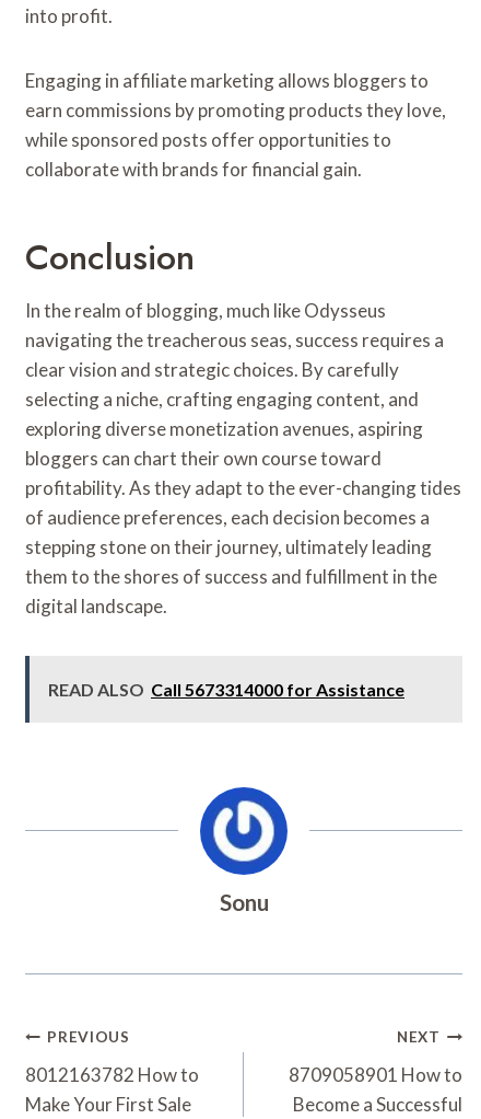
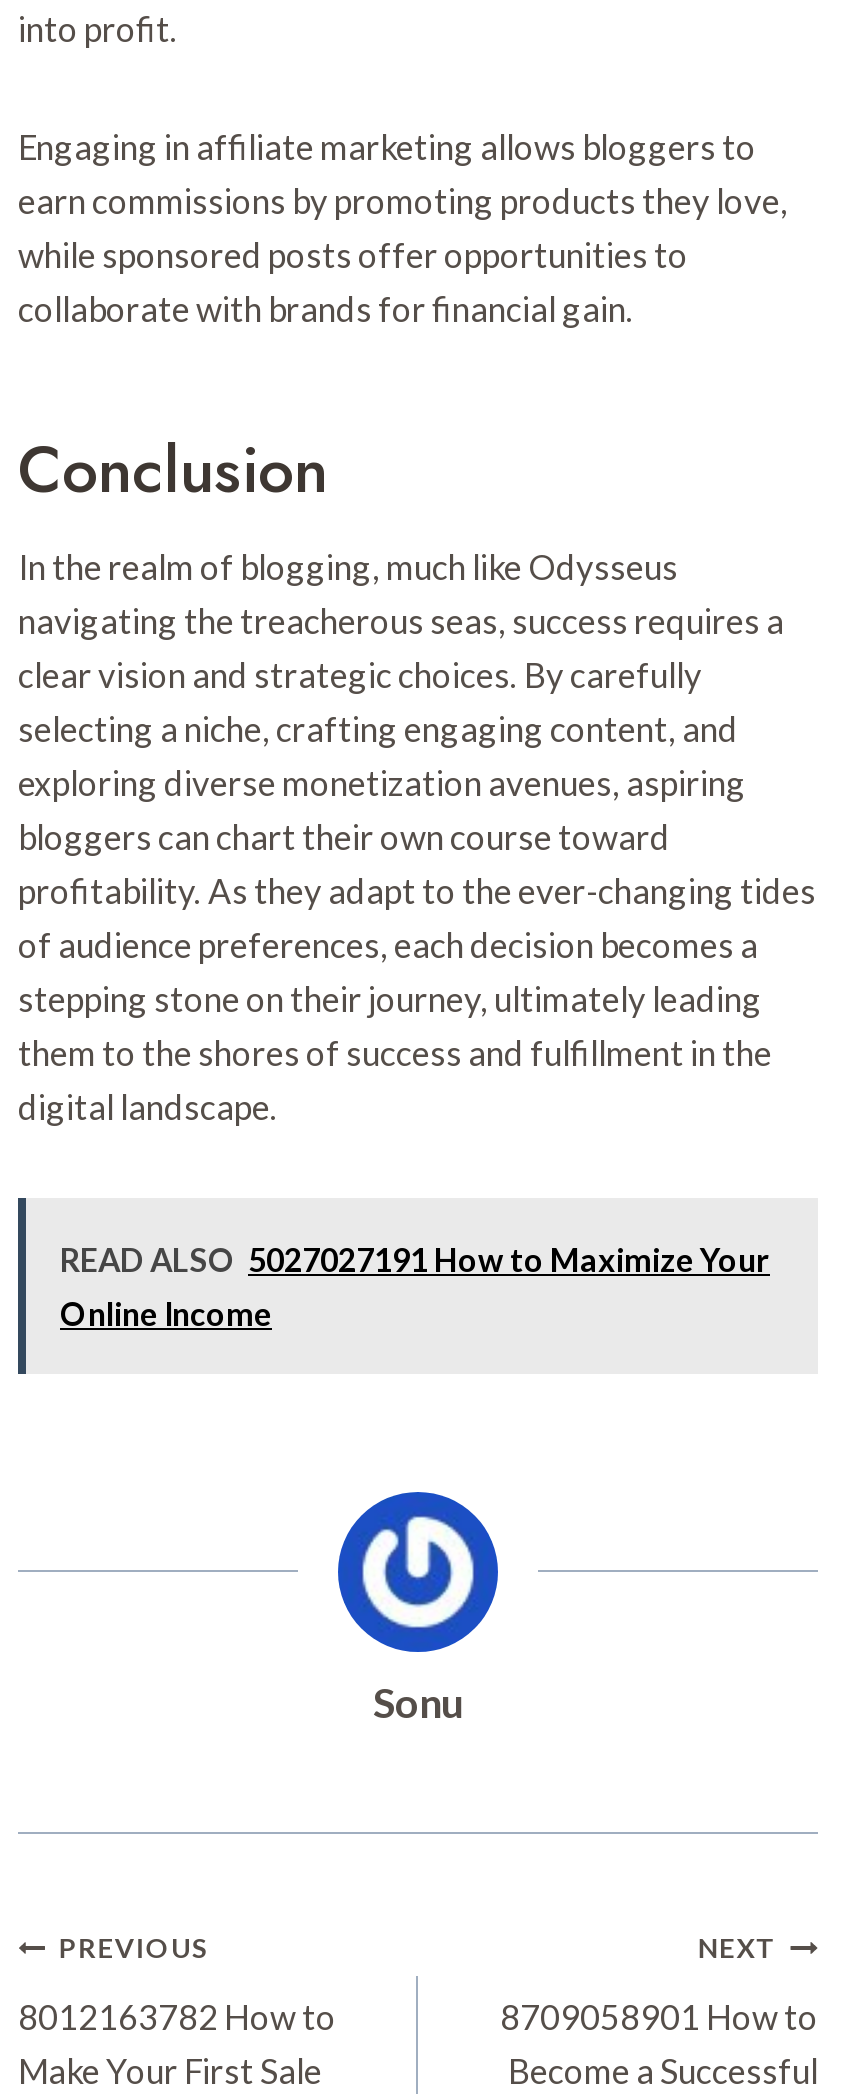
- READ ALSO Call 5673314000 for Assistance
+ READ ALSO 5027027191 How to Maximize Your
+ Online Income
